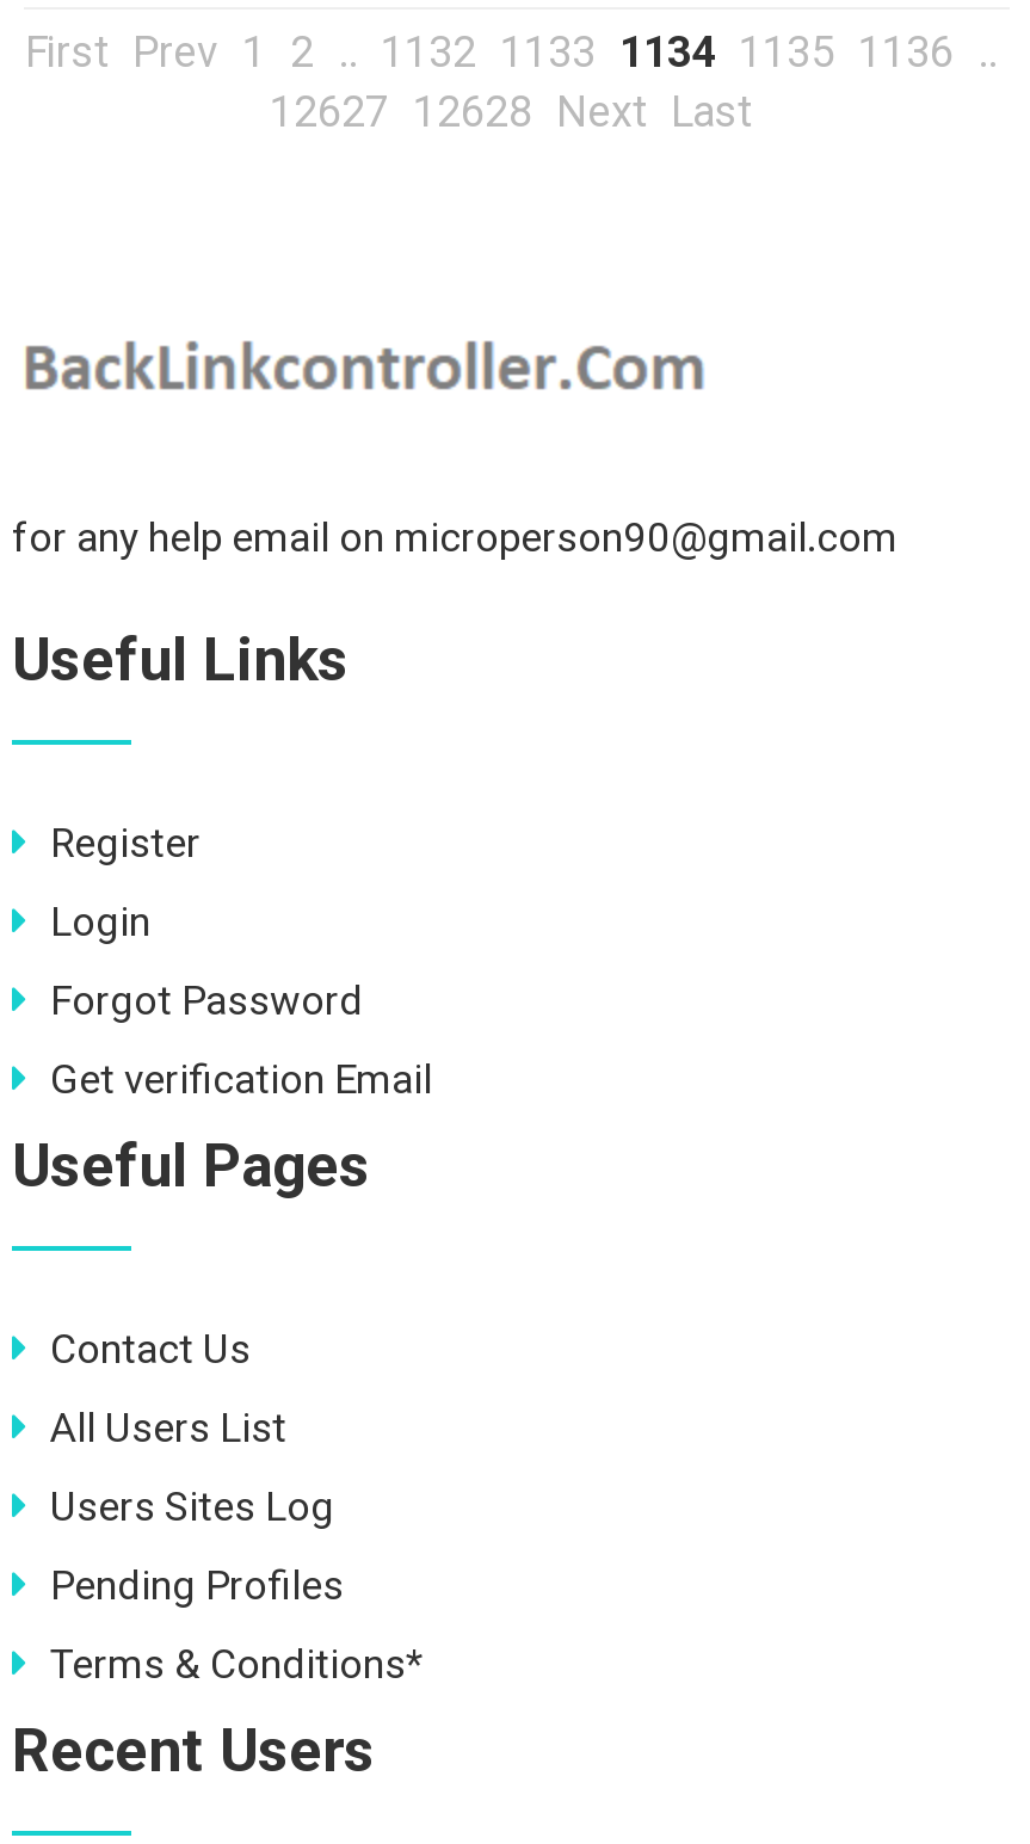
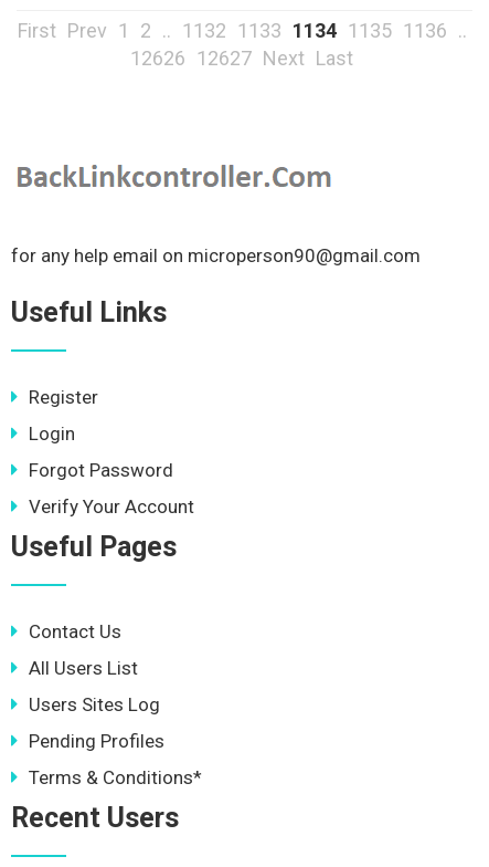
- 12627 12628 Next Last
+ 12626 12627 Next Last

- Get verification Email
+ Verify Your Account
